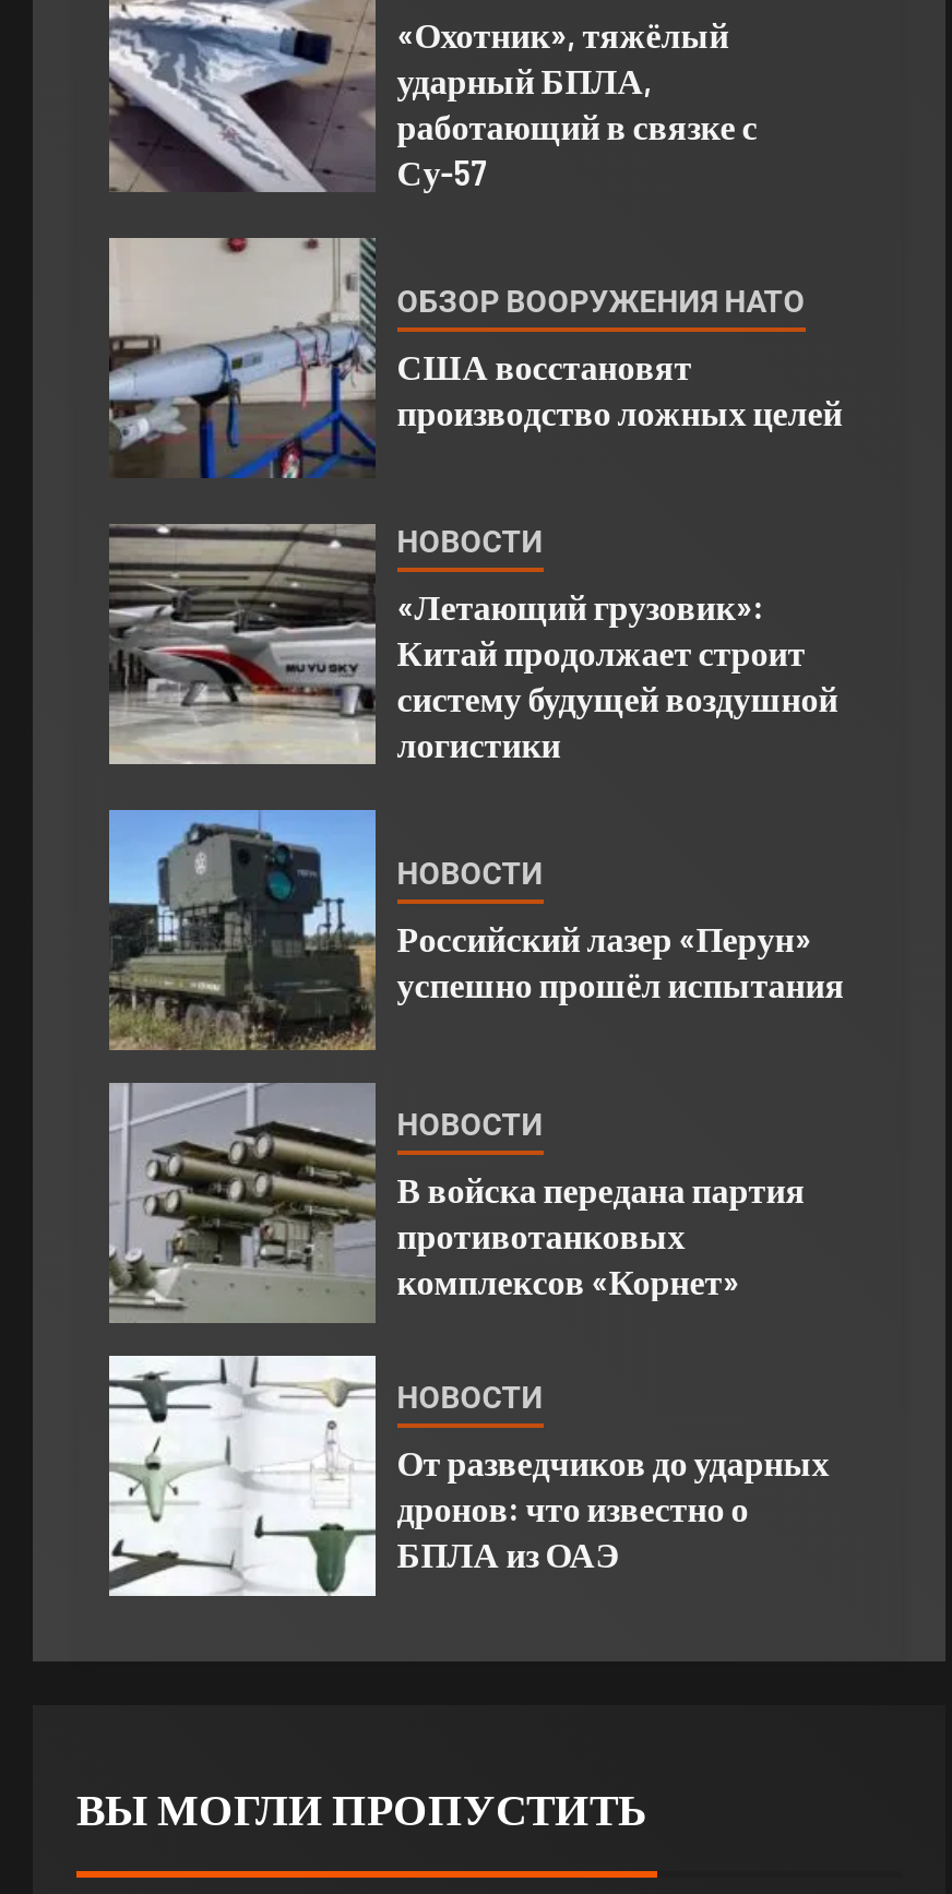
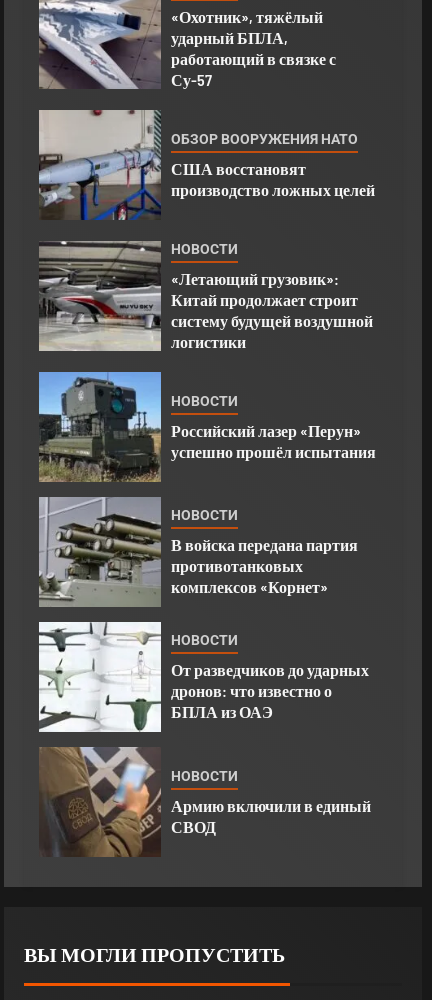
+ [image]
+ НОВОСТИ
+ Армию включили в единый
+ СВОД
